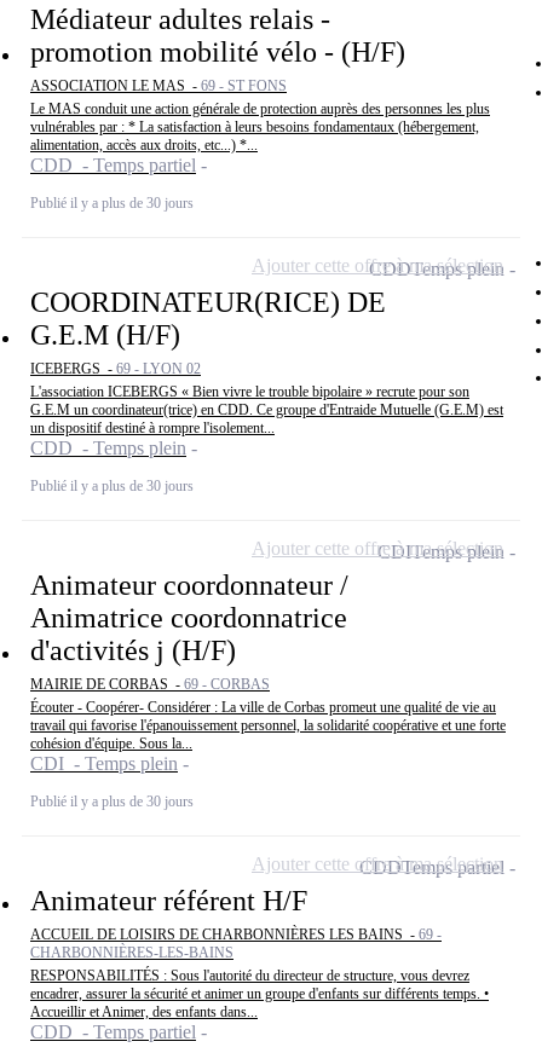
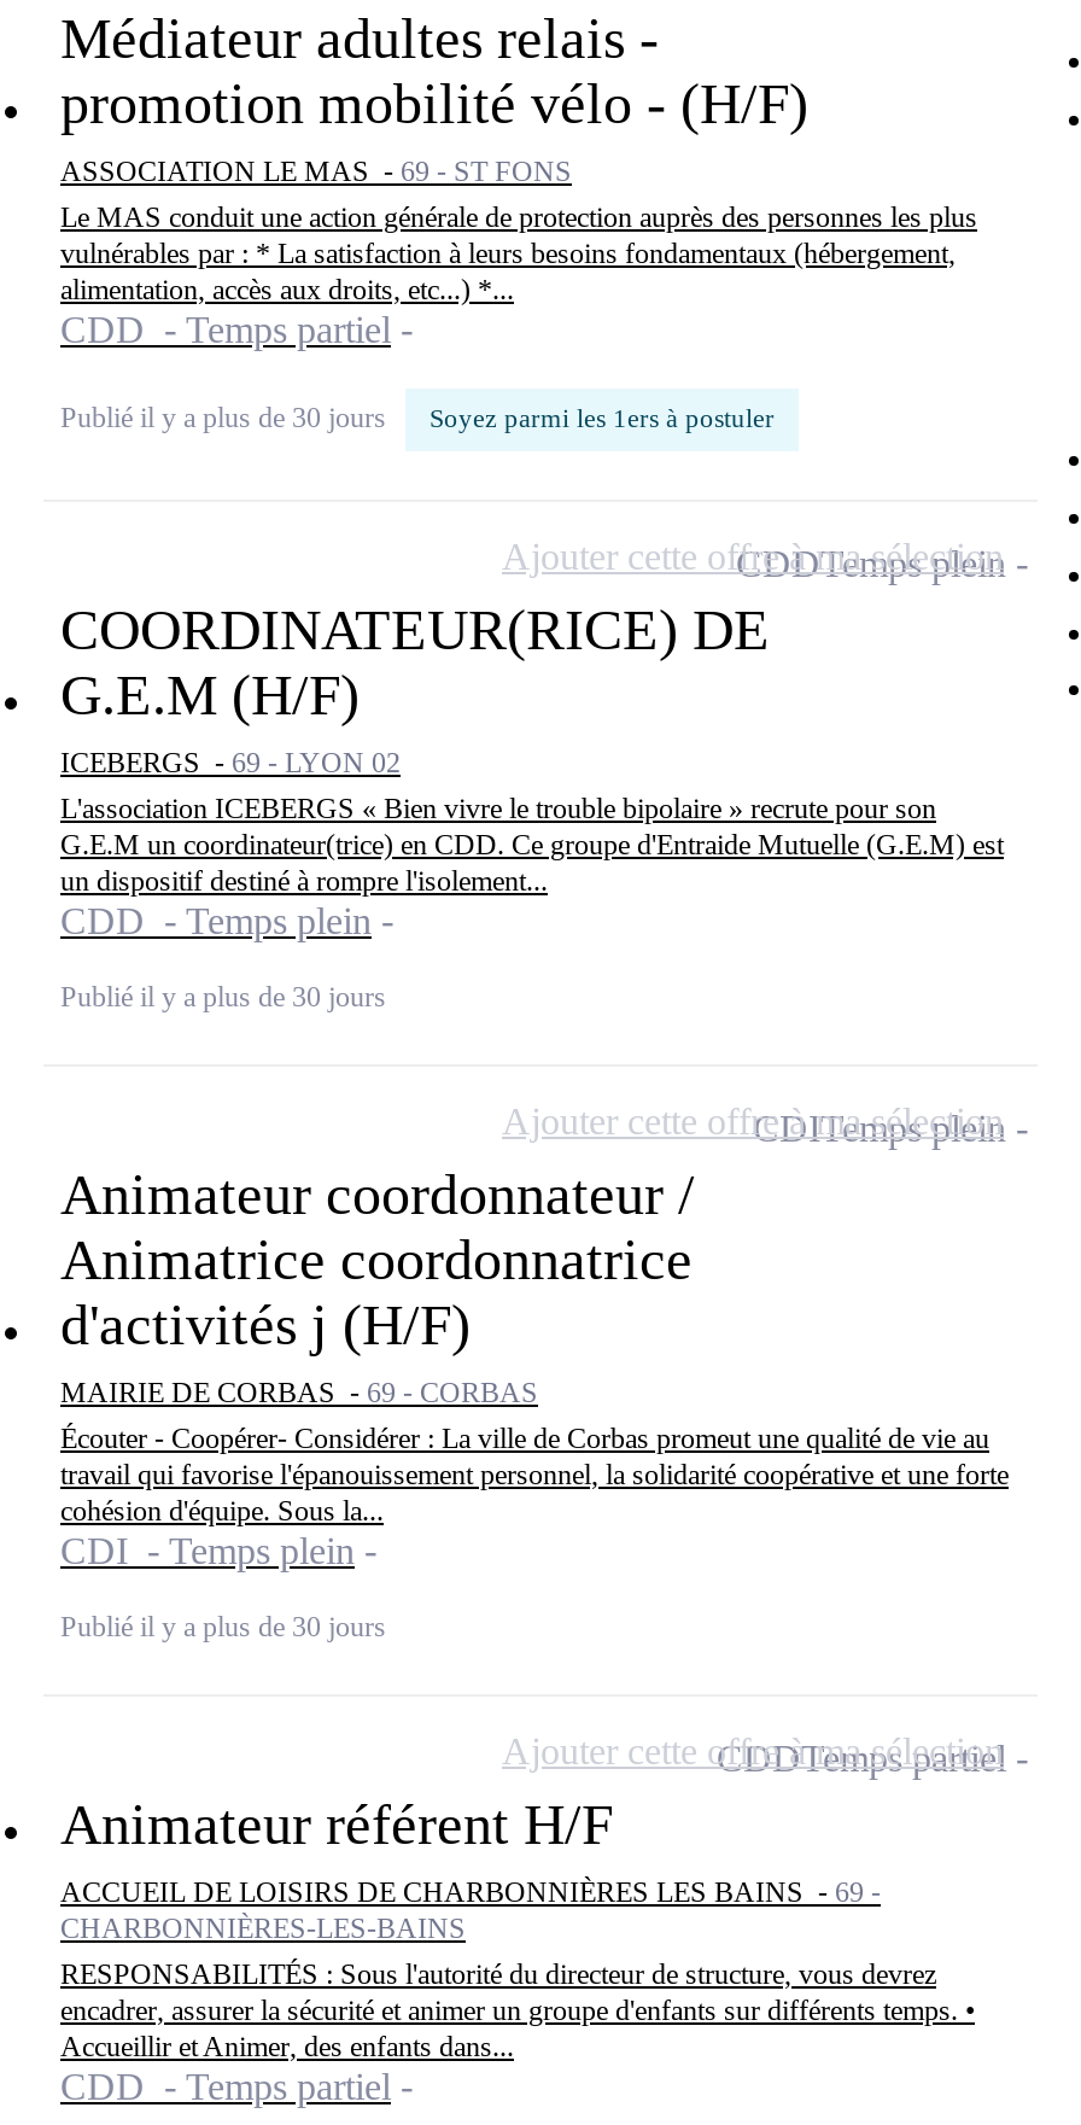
+ Soyez parmi les 1ers à postuler
